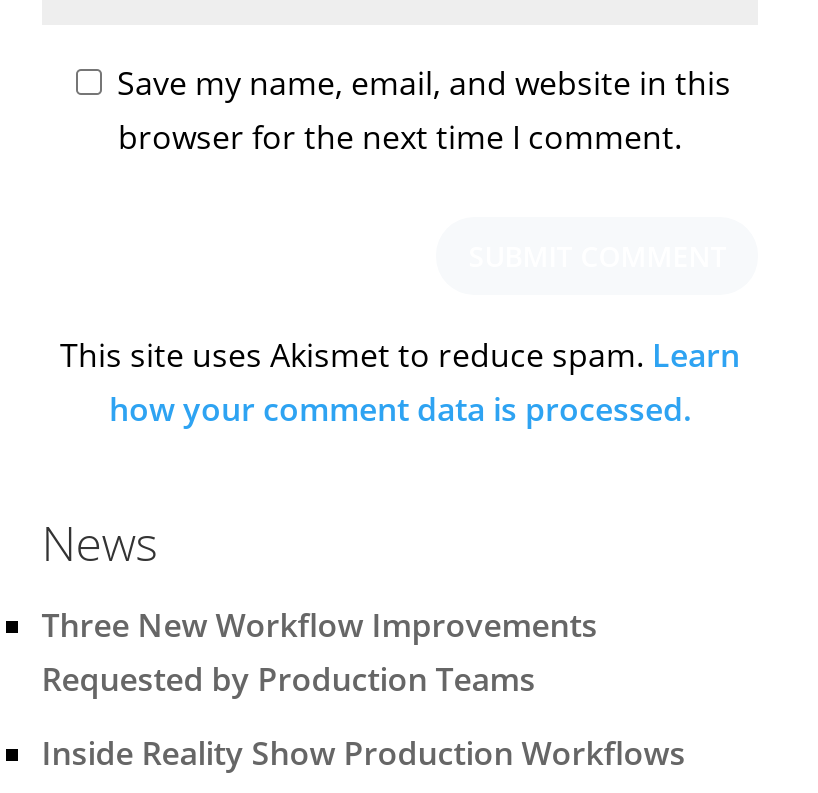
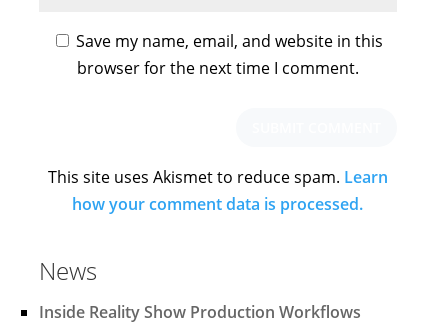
- Three New Workflow Improvements
- Requested by Production Teams
